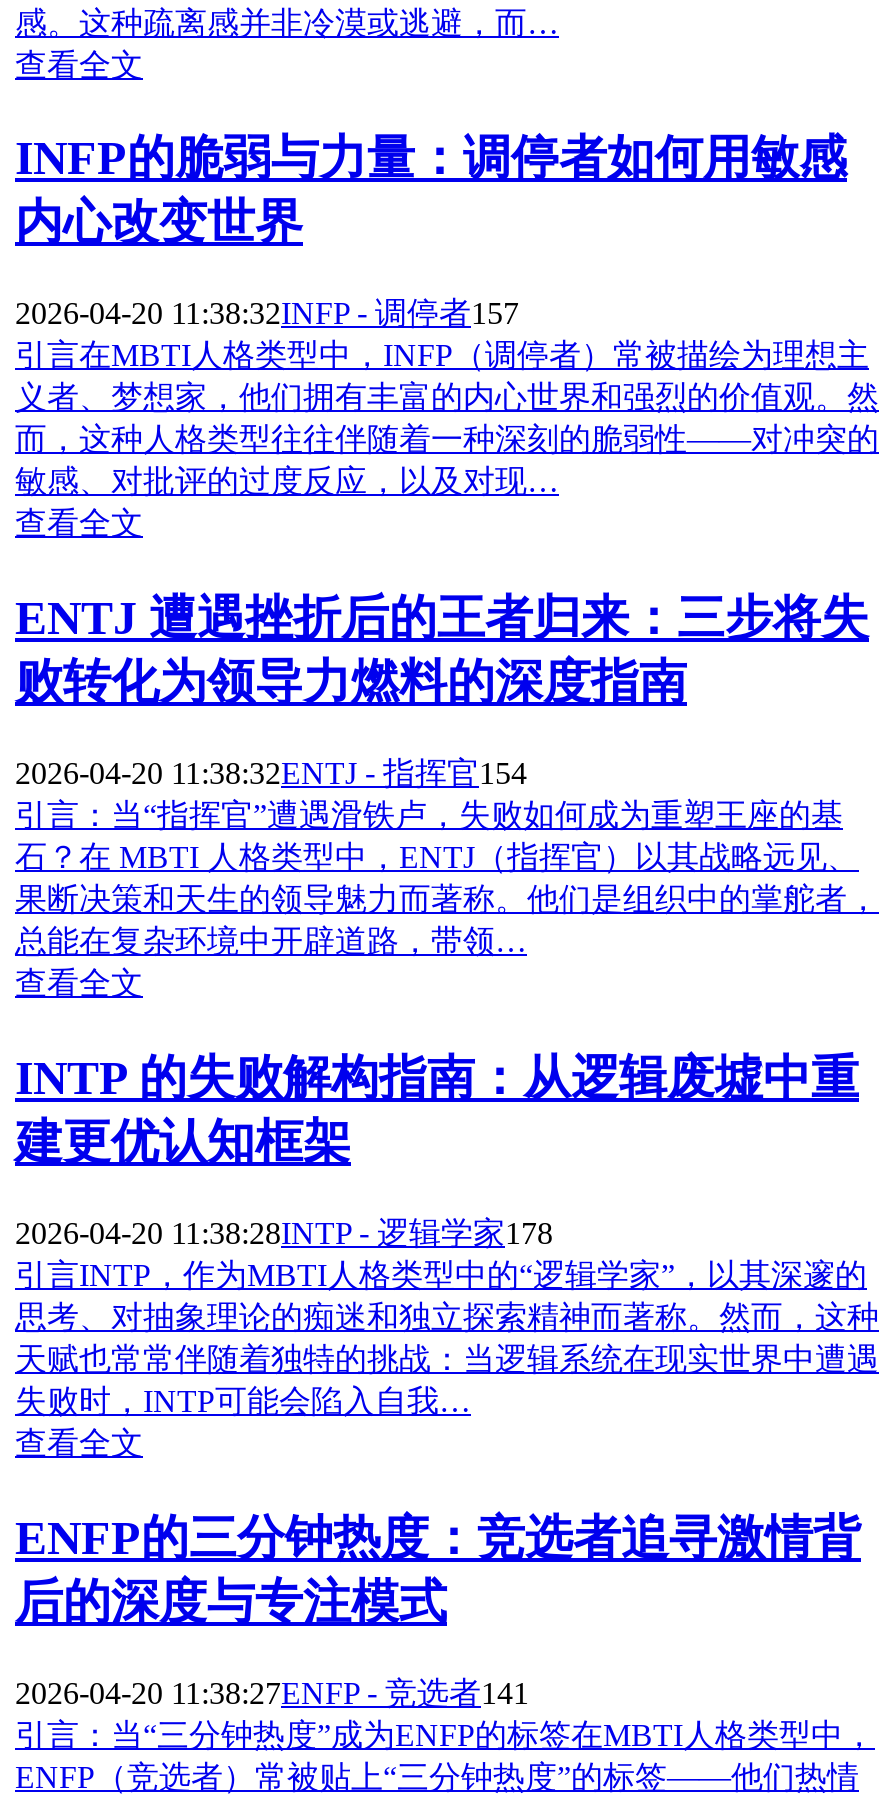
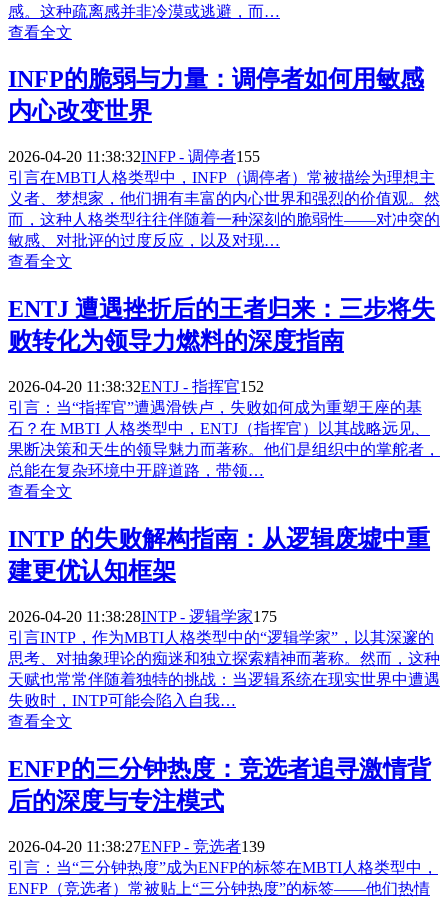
- 2026-04-20 11:38:32INFP - 调停者157
+ 2026-04-20 11:38:32INFP - 调停者155

- 2026-04-20 11:38:32ENTJ - 指挥官154
+ 2026-04-20 11:38:32ENTJ - 指挥官152

- 2026-04-20 11:38:28INTP - 逻辑学家178
+ 2026-04-20 11:38:28INTP - 逻辑学家175

- 2026-04-20 11:38:27ENFP - 竞选者141
+ 2026-04-20 11:38:27ENFP - 竞选者139
